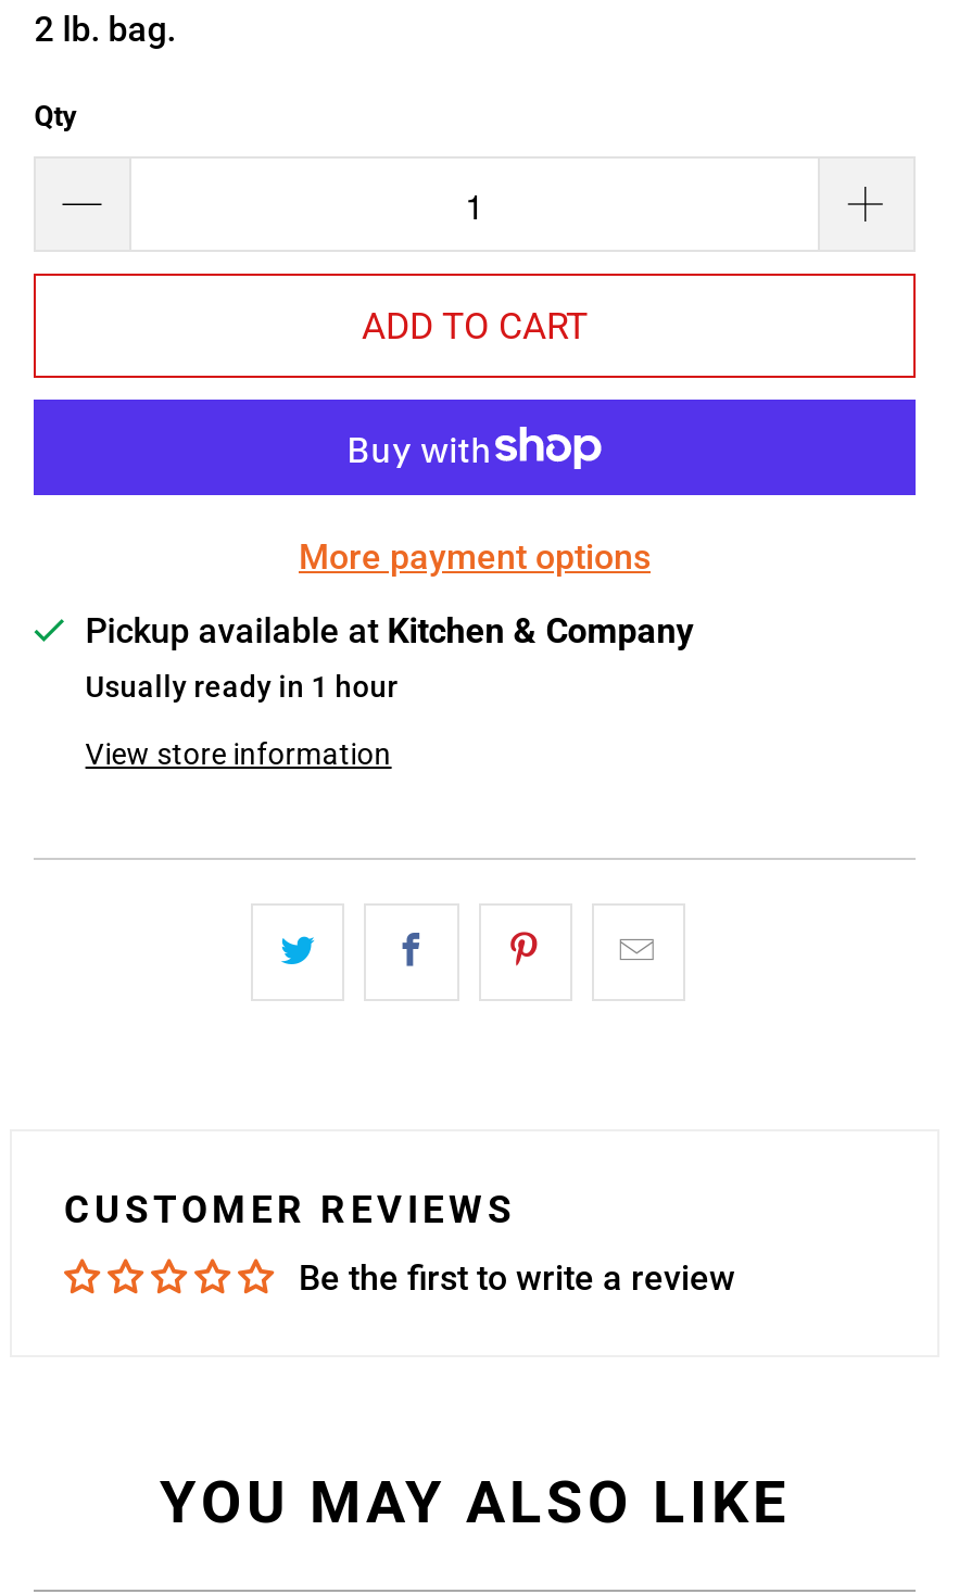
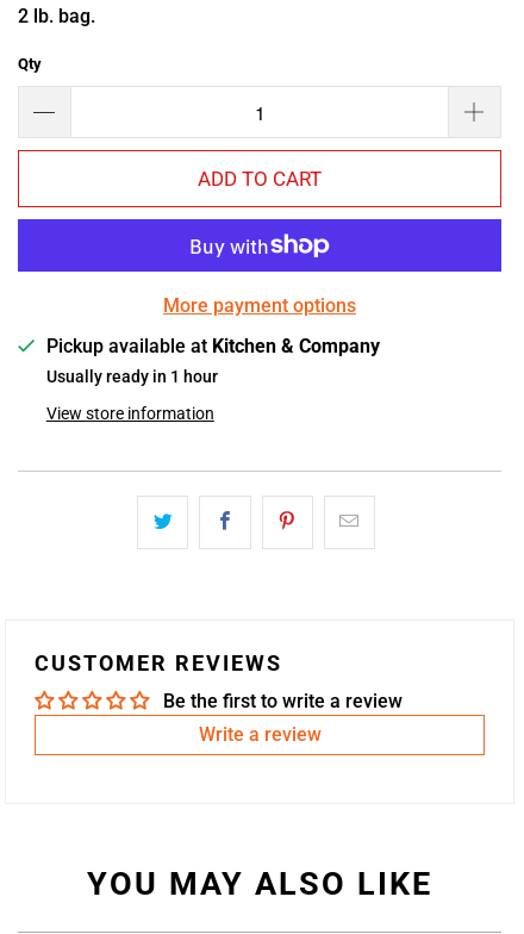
+ Write a review
